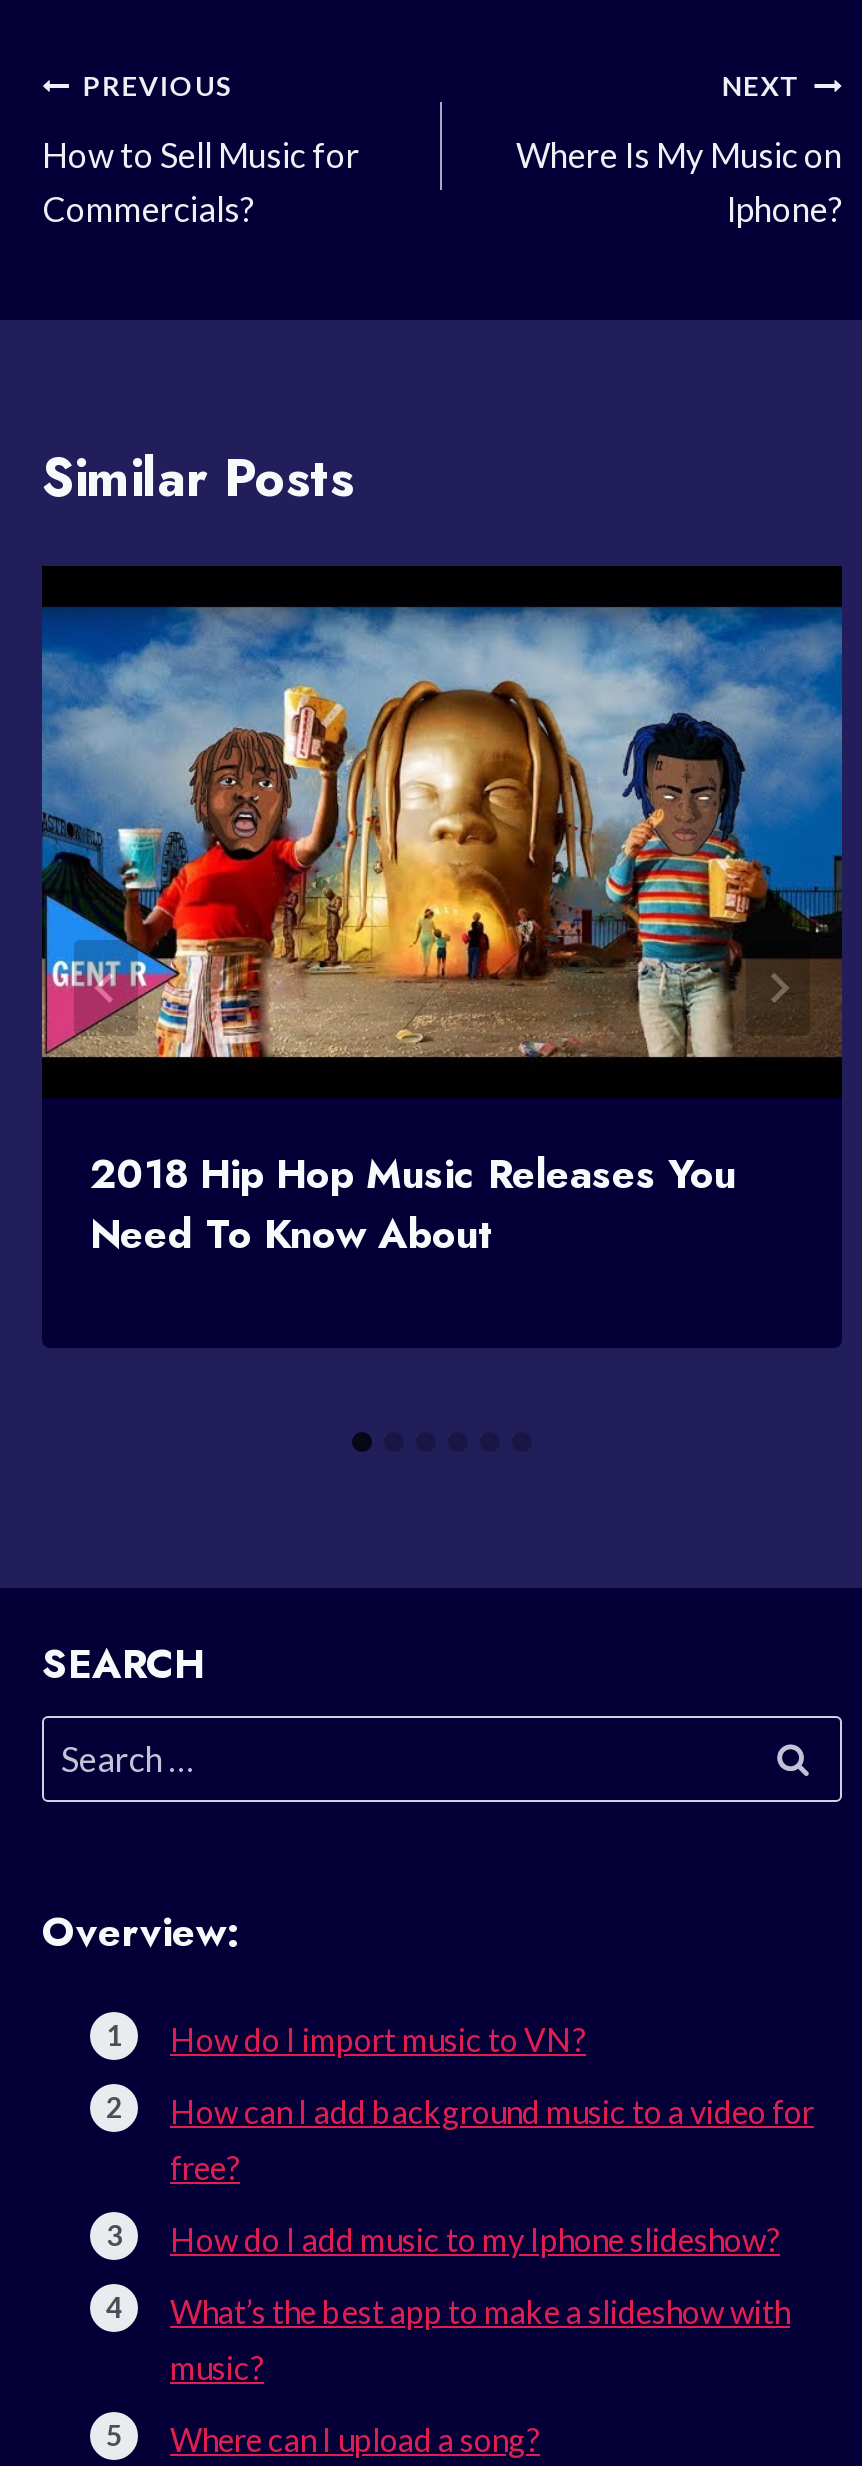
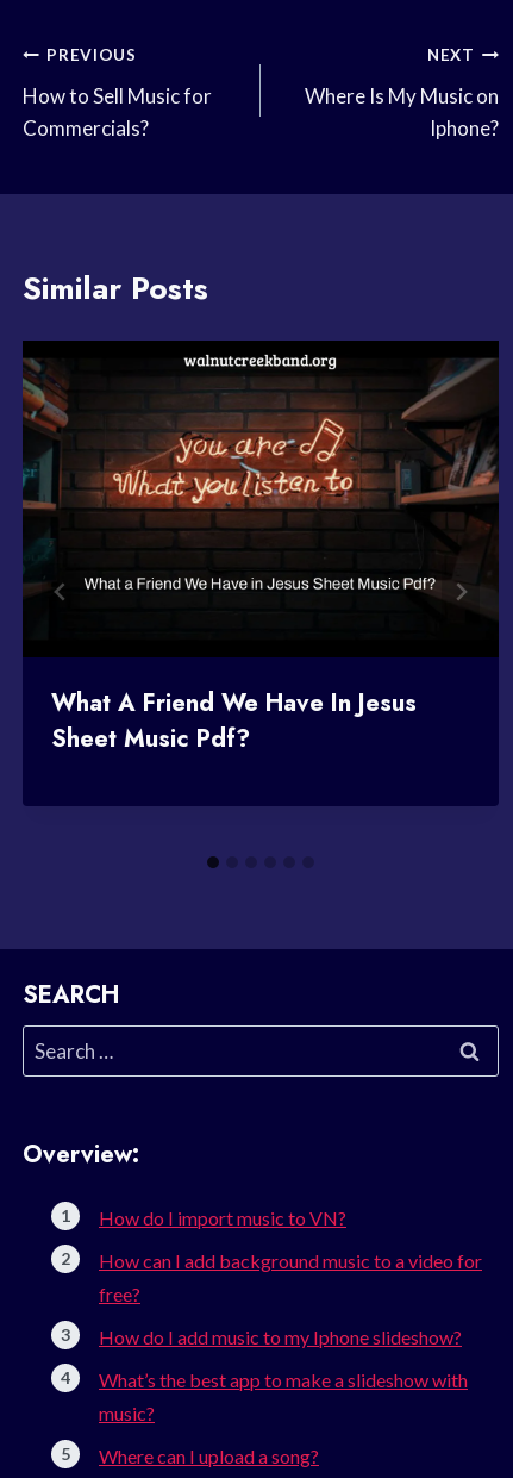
- [image]
+ [image]

- 2018 Hip Hop Music Releases You
- Need To Know About
+ What A Friend We Have In Jesus
+ Sheet Music Pdf?
